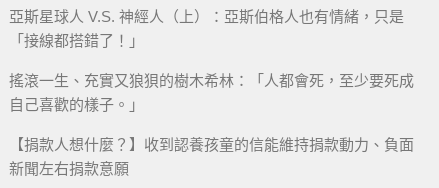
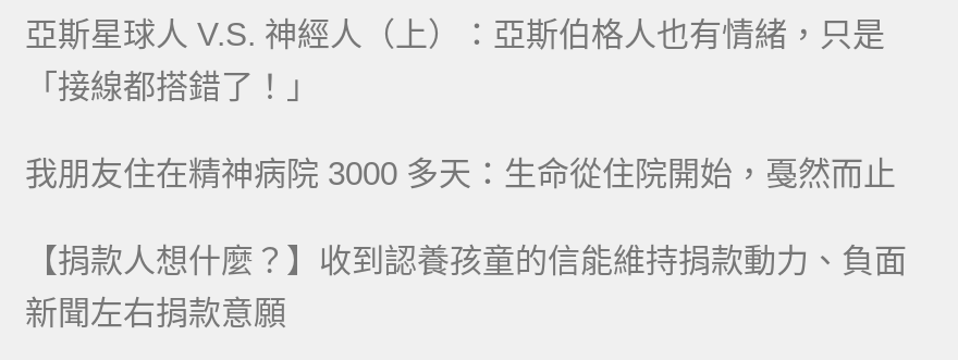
- 搖滾一生、充實又狼狽的樹木希林：「人都會死，至少要死成
- 自己喜歡的樣子。」
+ 我朋友住在精神病院 3000 多天：生命從住院開始，戞然而止
